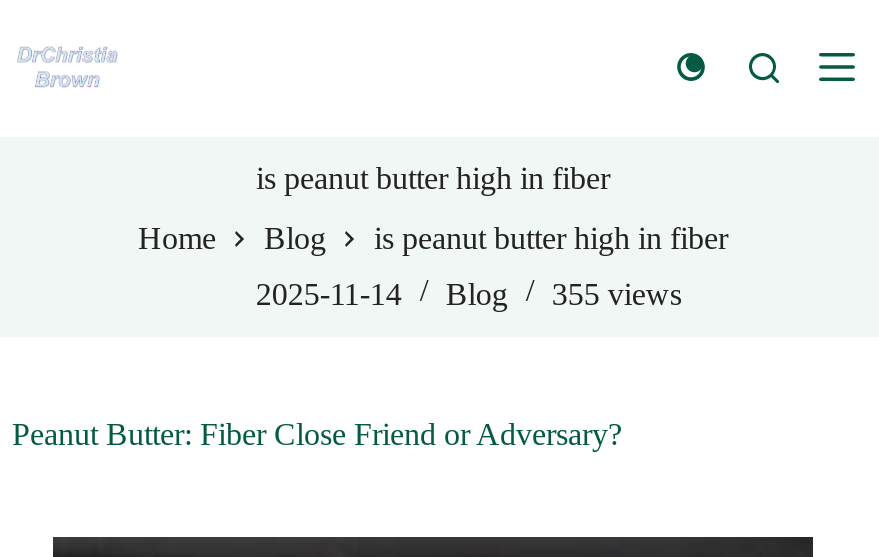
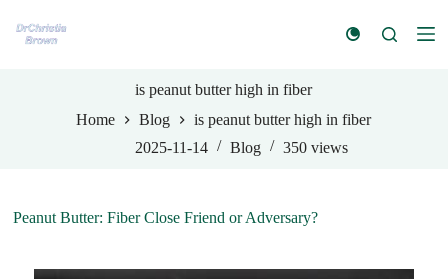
- 2025-11-14 Blog 355 views
+ 2025-11-14 Blog 350 views
